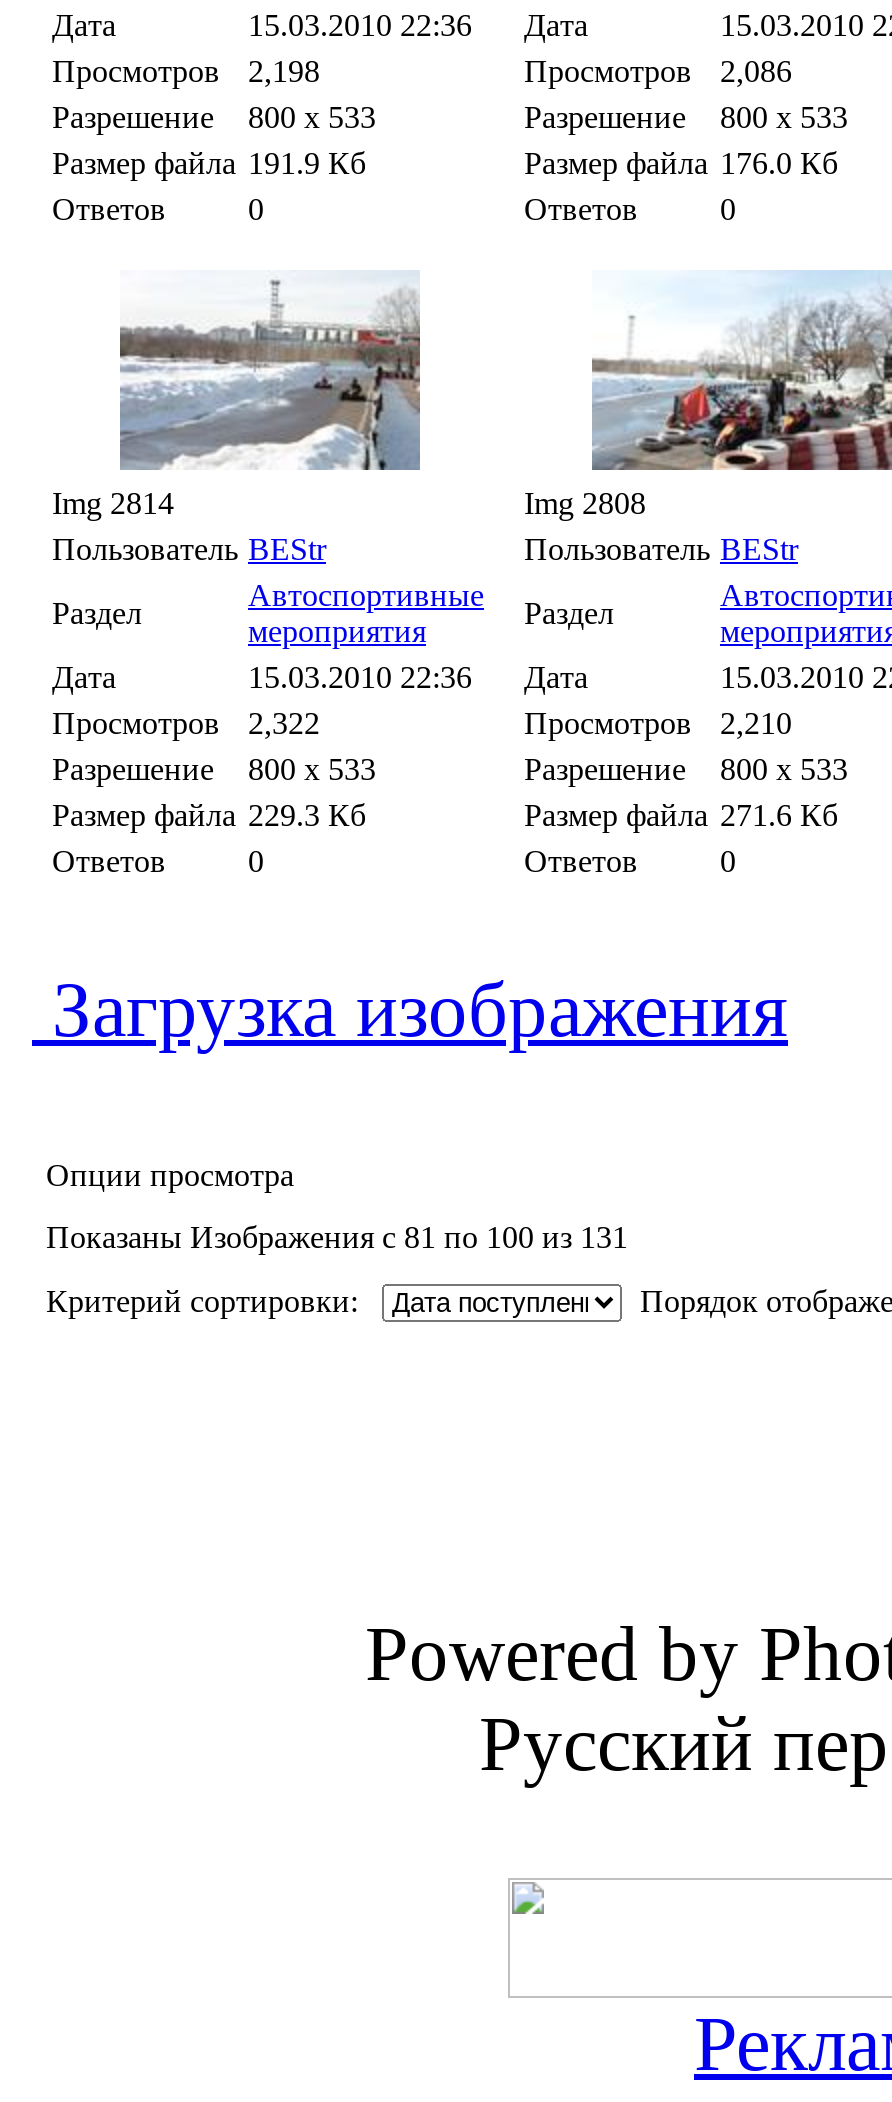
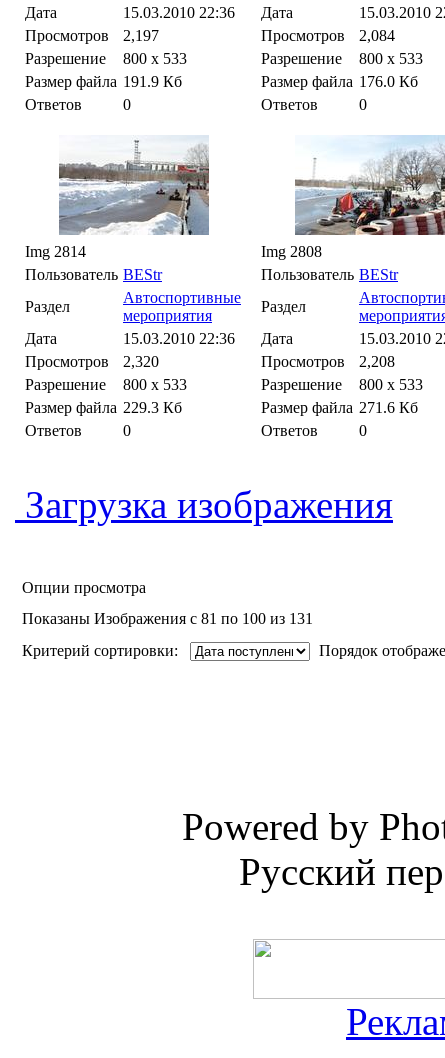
- Просмотров 2,198
+ Просмотров 2,197

- Просмотров 2,086
+ Просмотров 2,084

- Просмотров 2,322
+ Просмотров 2,320

- Просмотров 2,210
+ Просмотров 2,208
